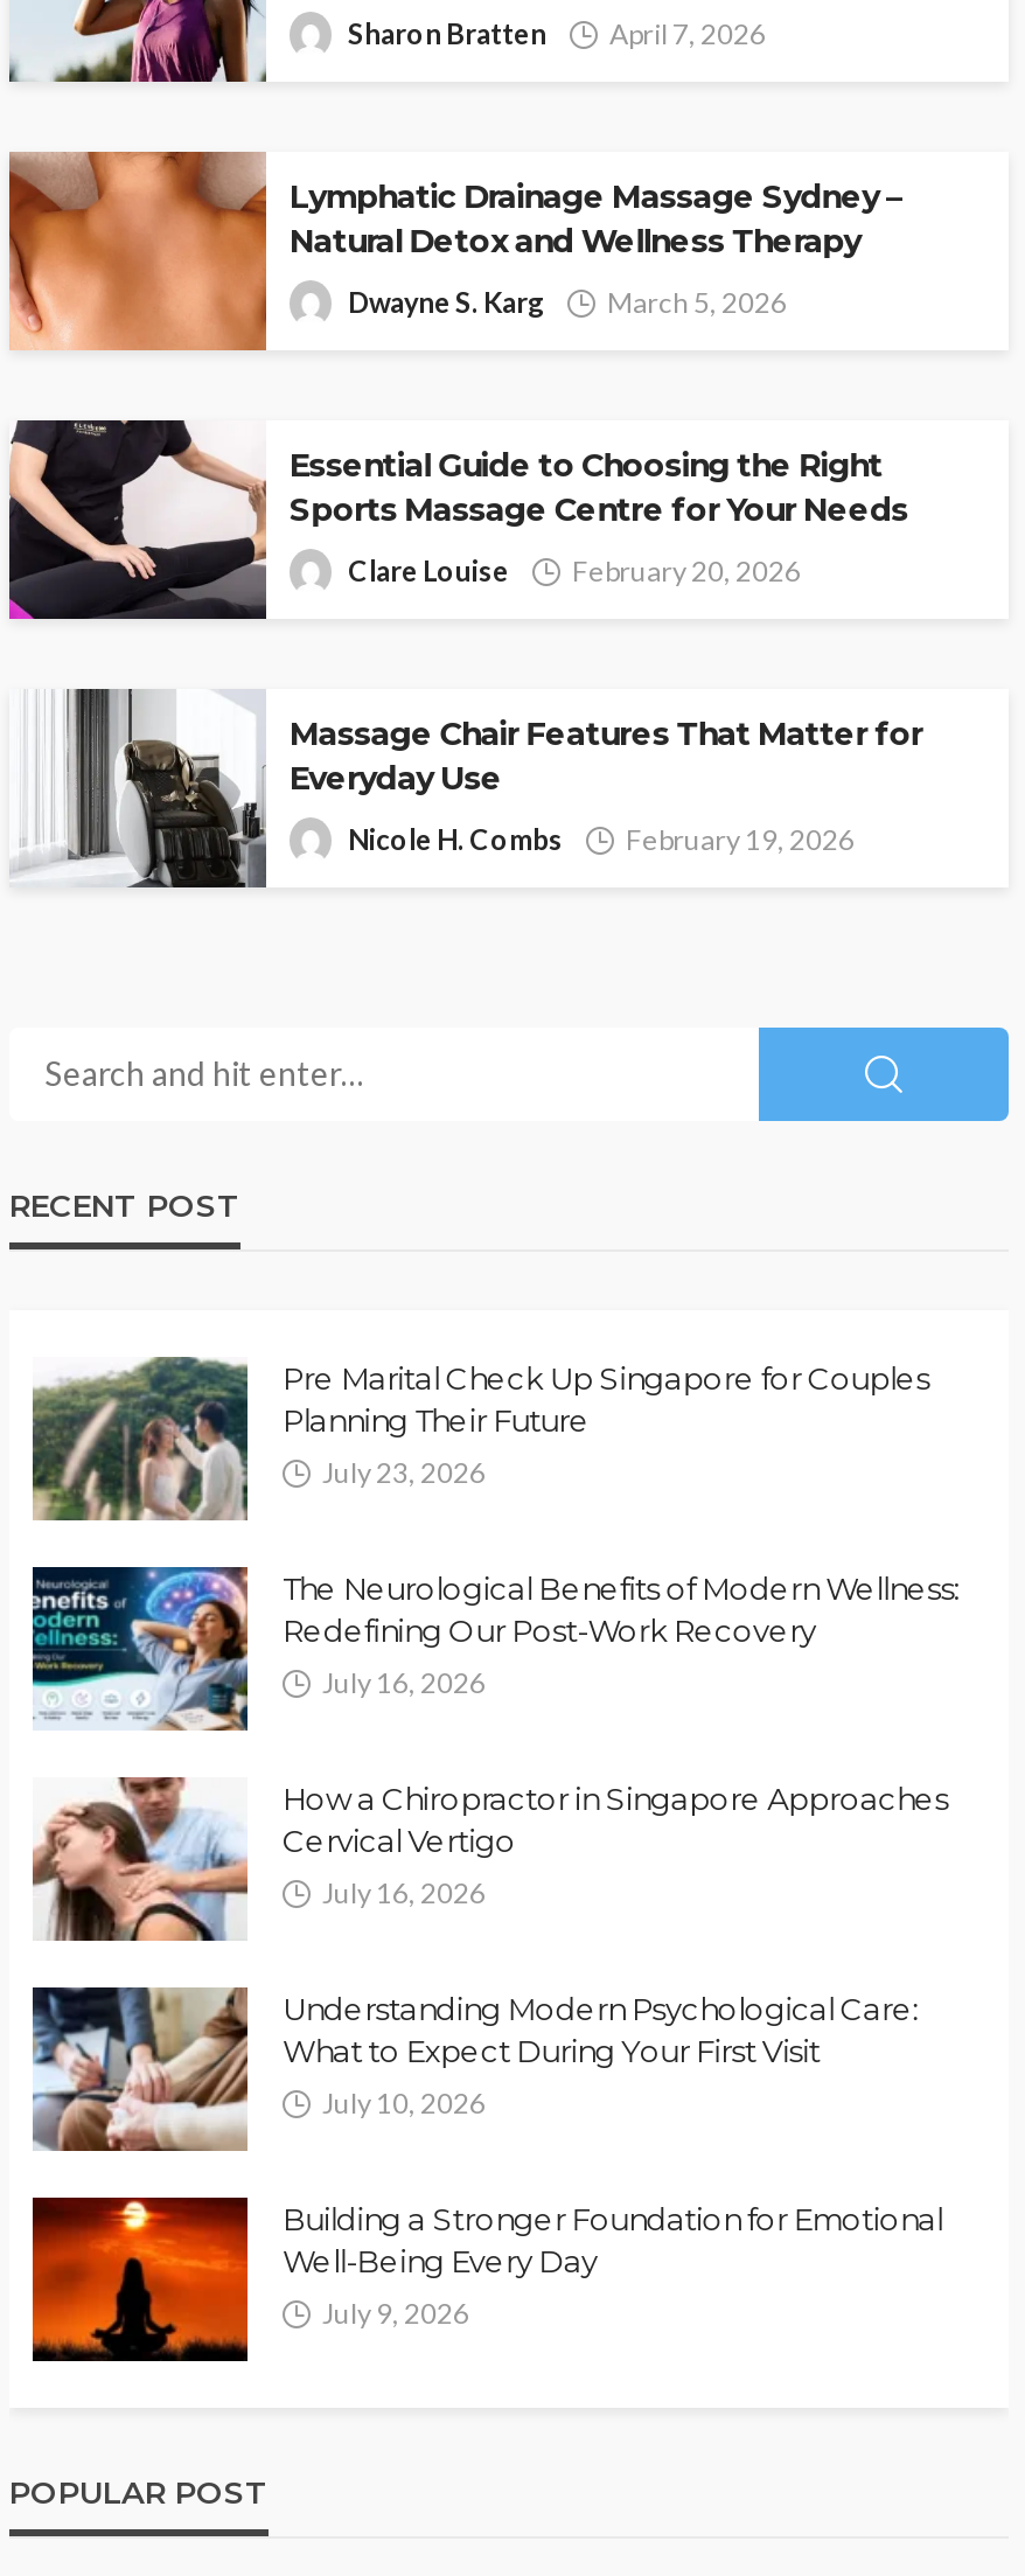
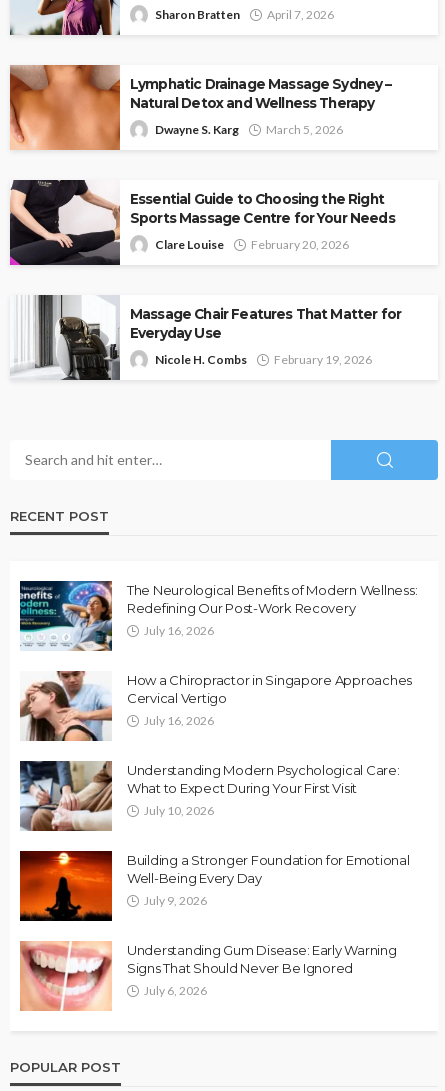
- [image]
- Pre Marital Check Up Singapore for Couples
- Planning Their Future
- July 23, 2026

moved up: [image] | The Neurological Benefits of Modern Wellness: | Redefining Our Post-Work Recovery | ... | Well-Being Every Day | July 9, 2026

+ [image]
+ Understanding Gum Disease: Early Warning
+ Signs That Should Never Be Ignored
+ July 6, 2026
